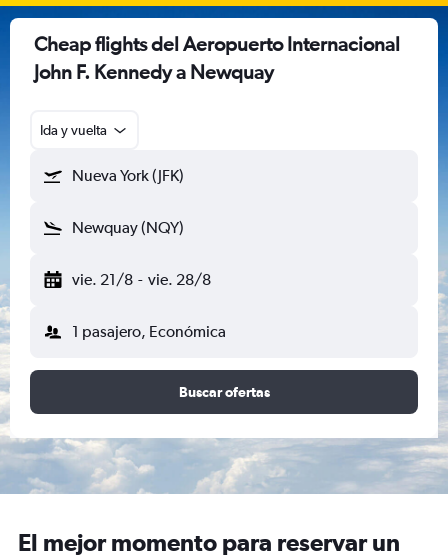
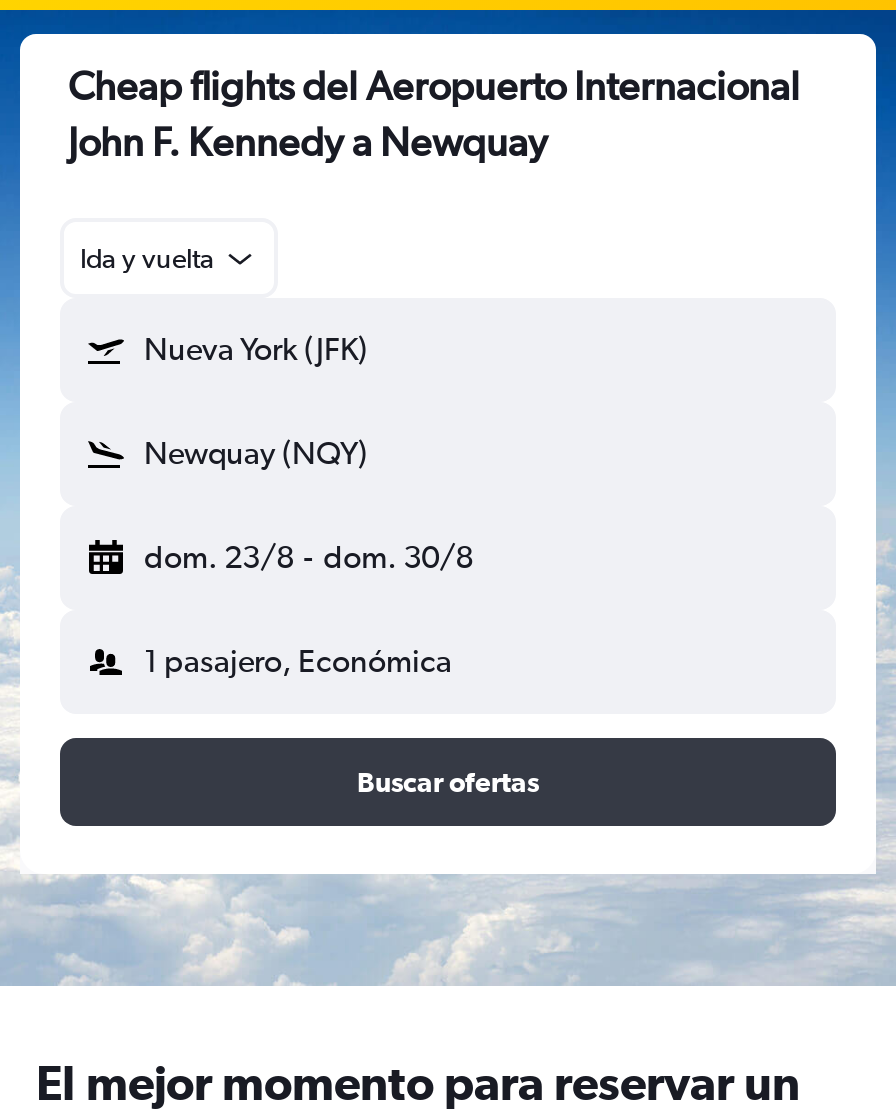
- vie. 21/8 - vie. 28/8
+ dom. 23/8 - dom. 30/8
